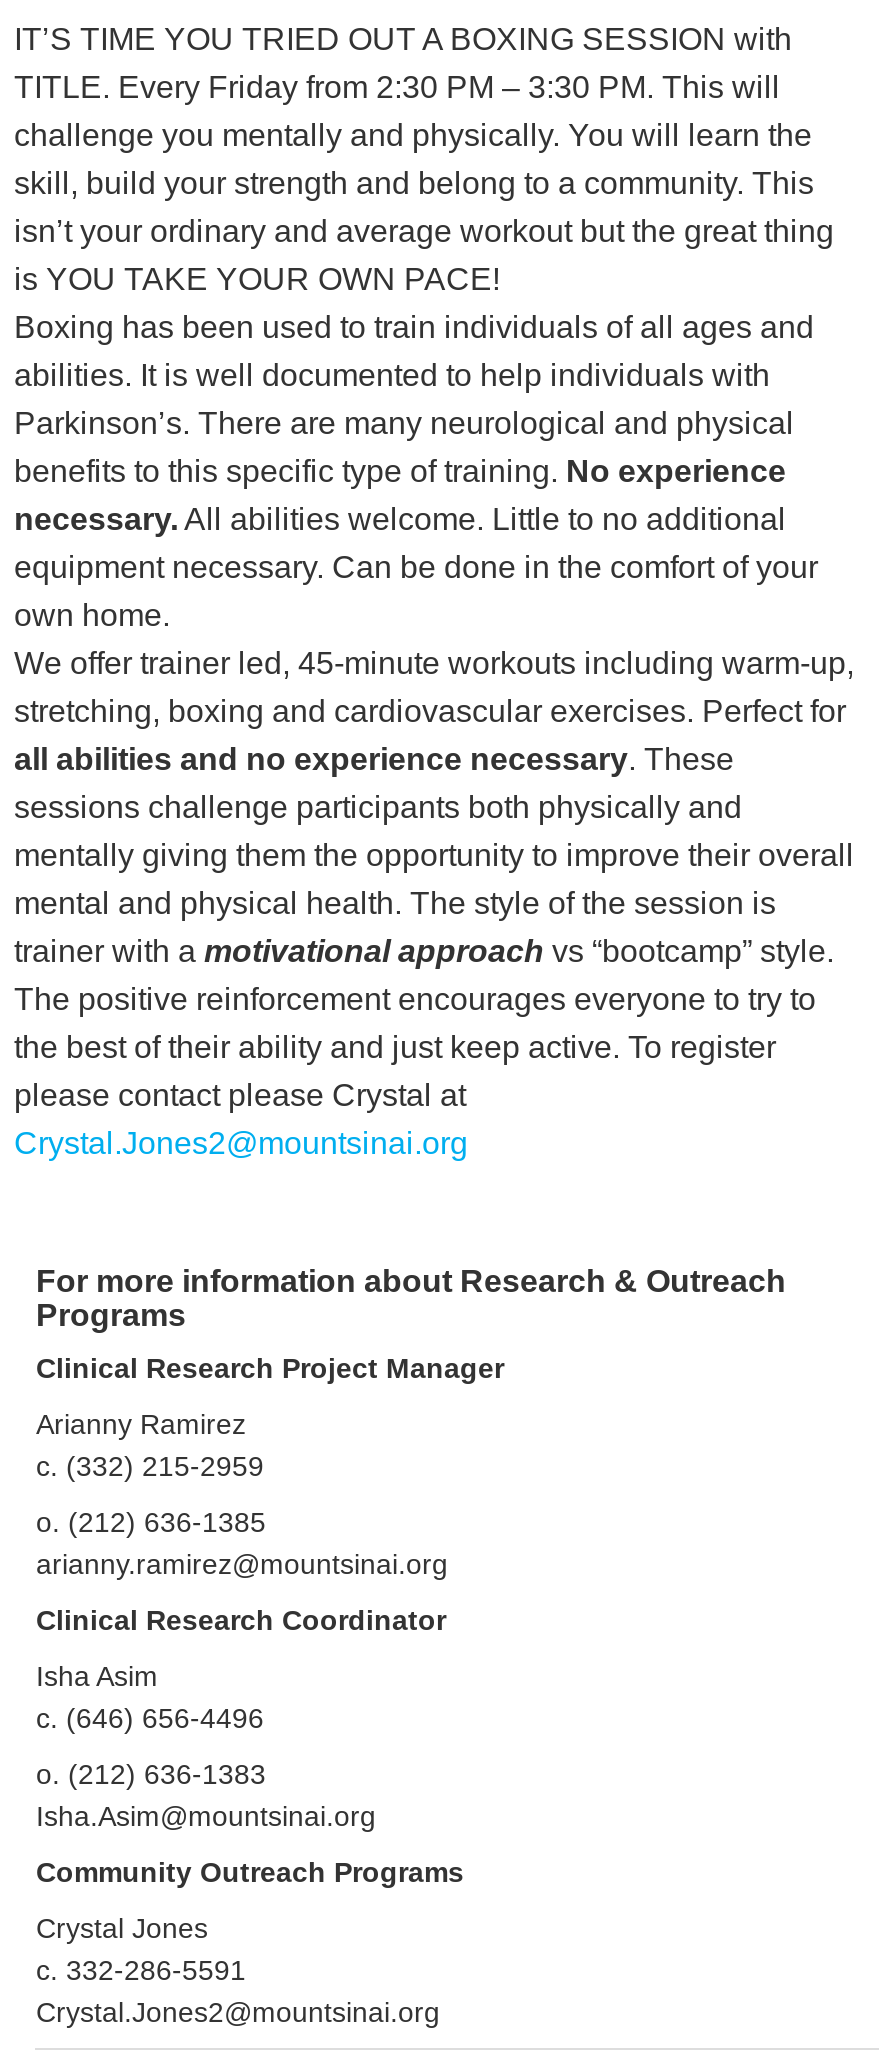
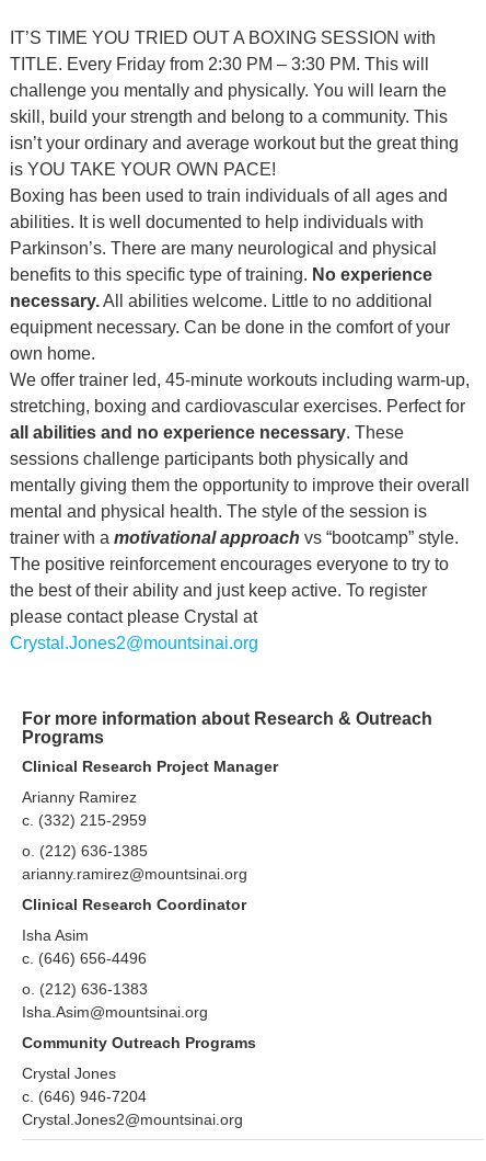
- c. 332-286-5591
+ c. (646) 946-7204
